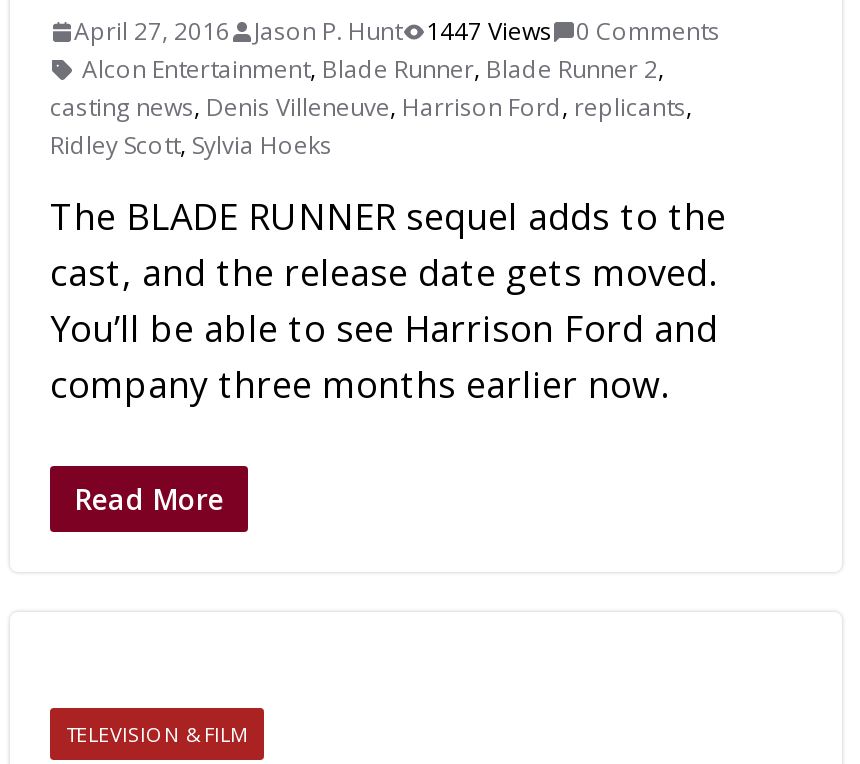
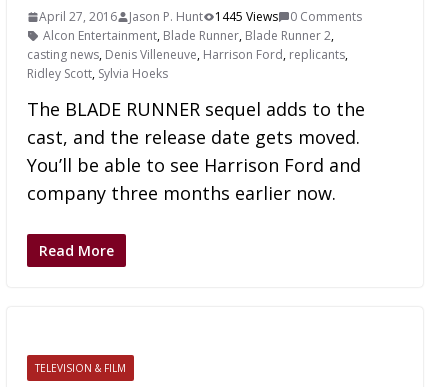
- April 27, 2016 Jason P. Hunt 1447 Views 0 Comments
+ April 27, 2016 Jason P. Hunt 1445 Views 0 Comments
